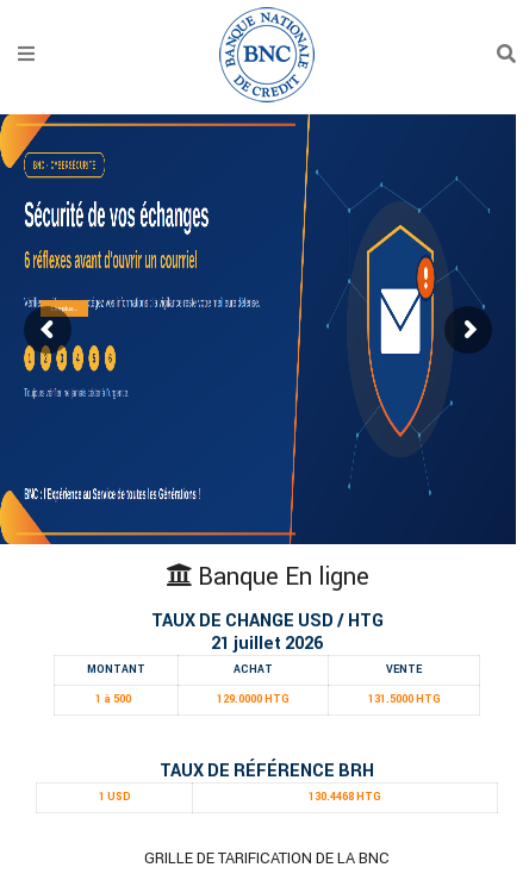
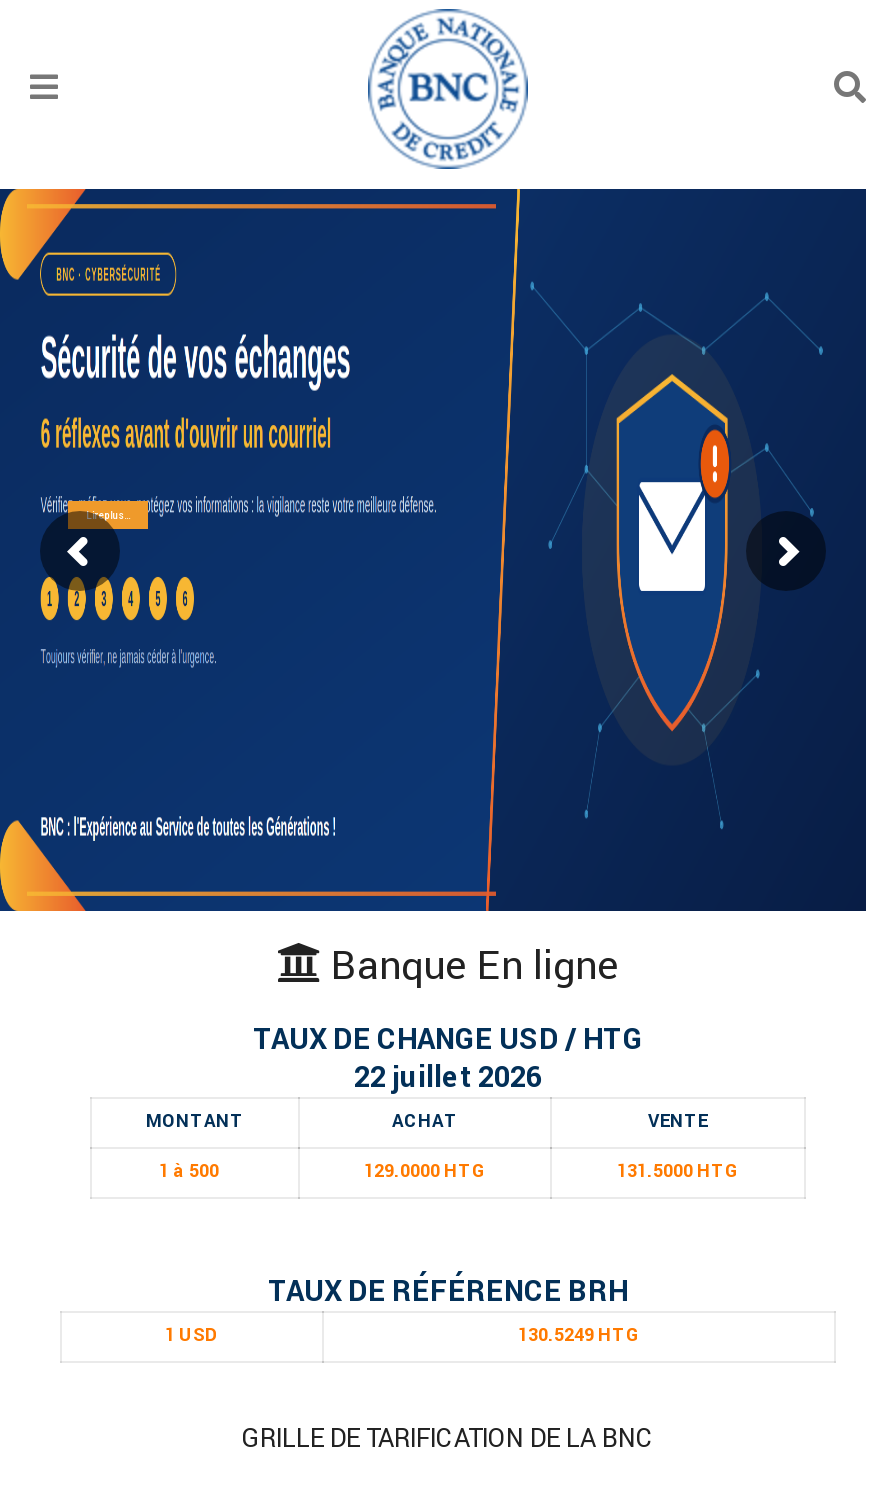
- 21 juillet 2026
+ 22 juillet 2026

- 130.4468 HTG
+ 130.5249 HTG
